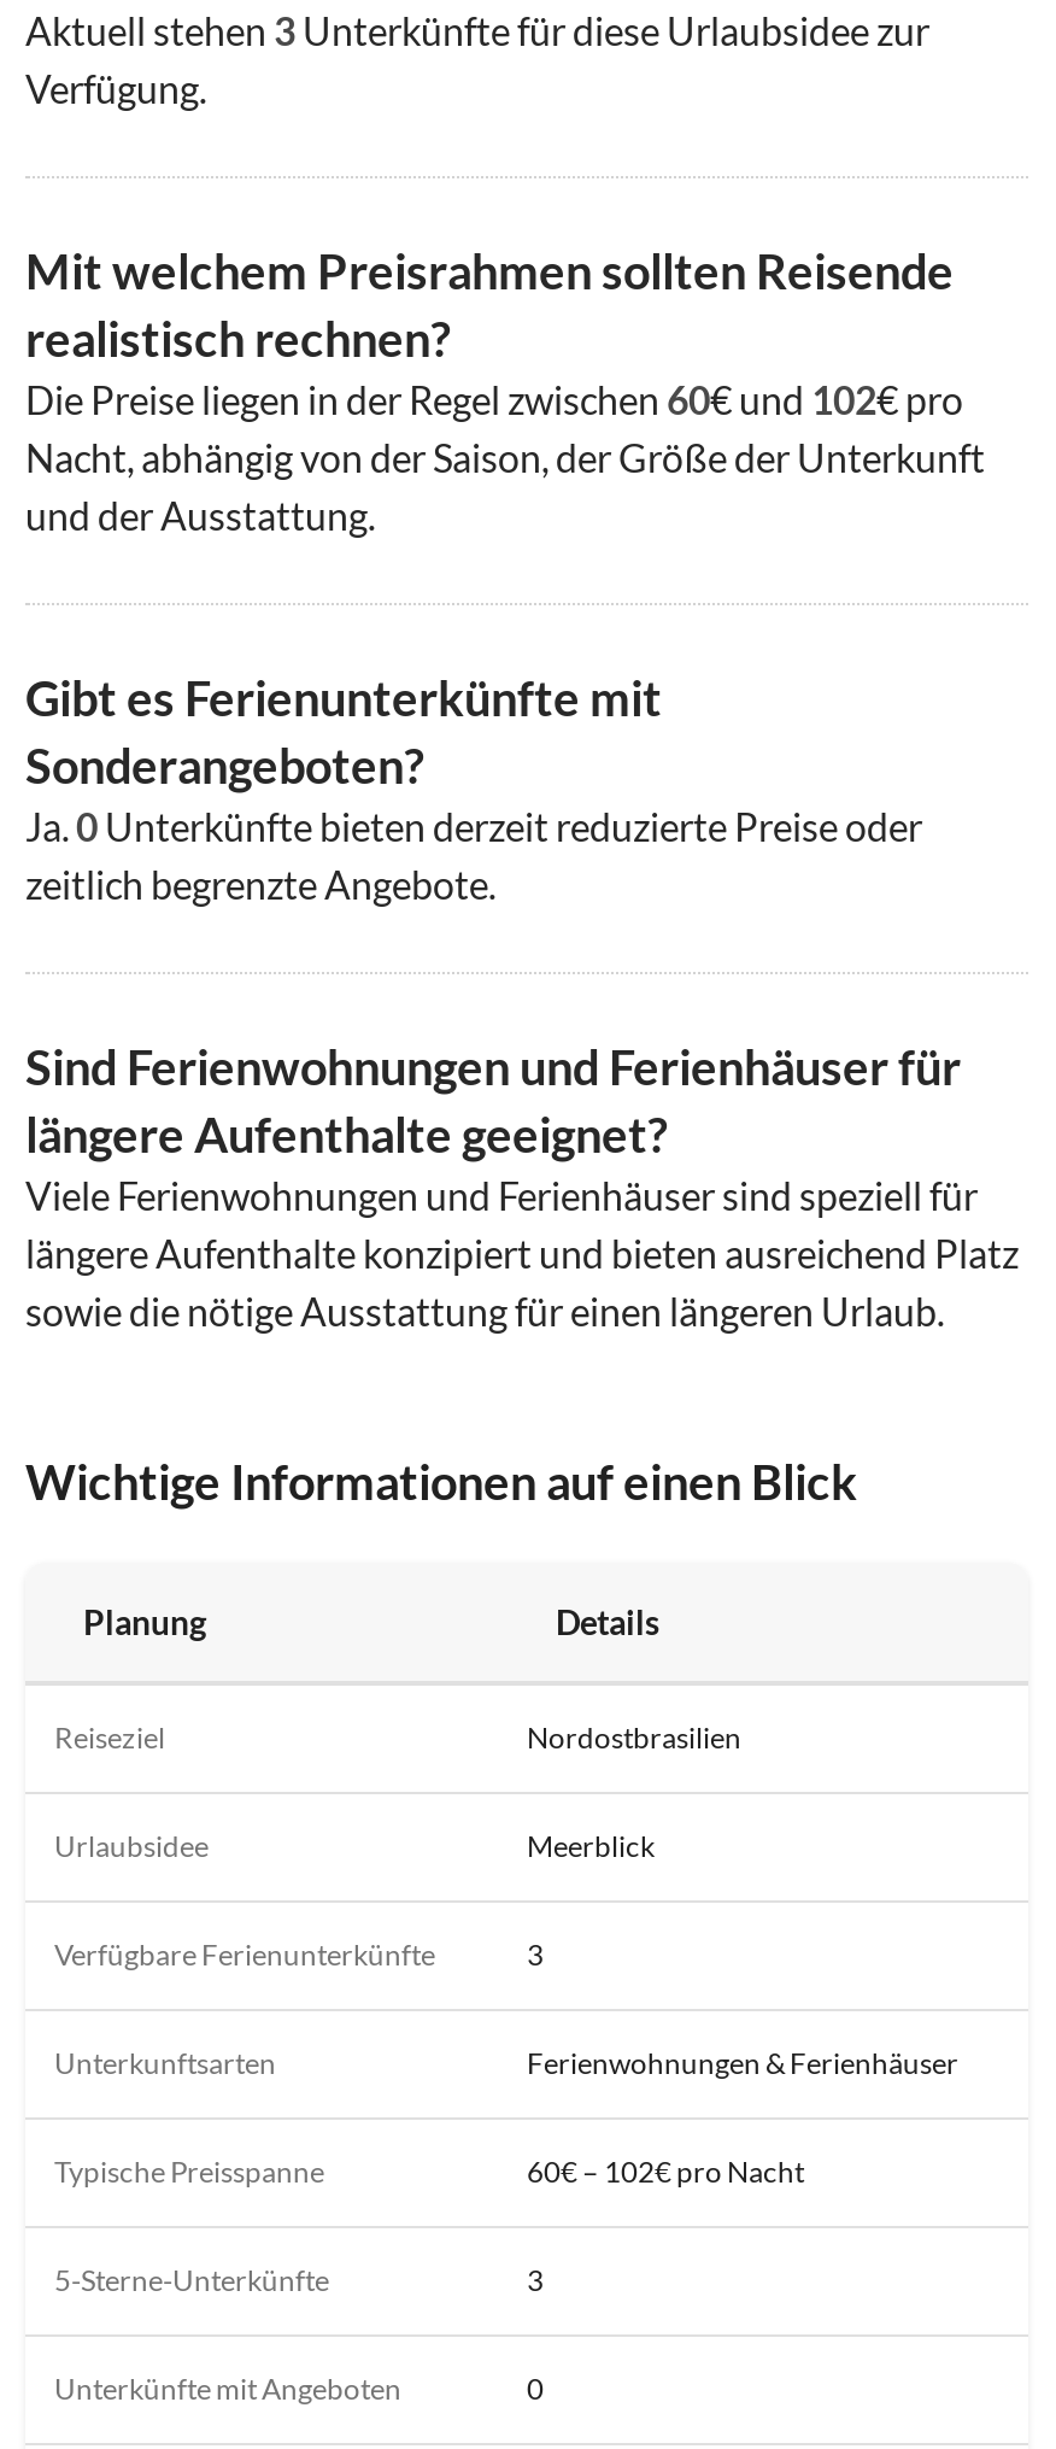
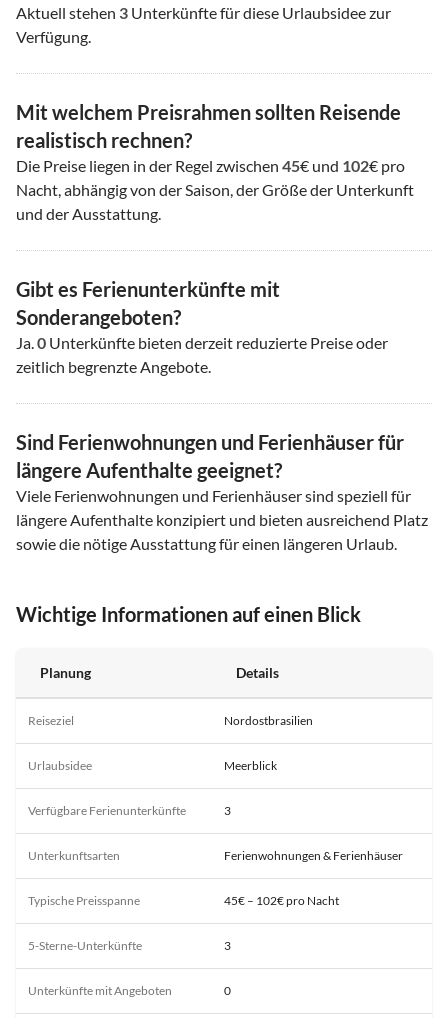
- Die Preise liegen in der Regel zwischen 60€ und 102€ pro
+ Die Preise liegen in der Regel zwischen 45€ und 102€ pro

- 60€ – 102€ pro Nacht
+ 45€ – 102€ pro Nacht
